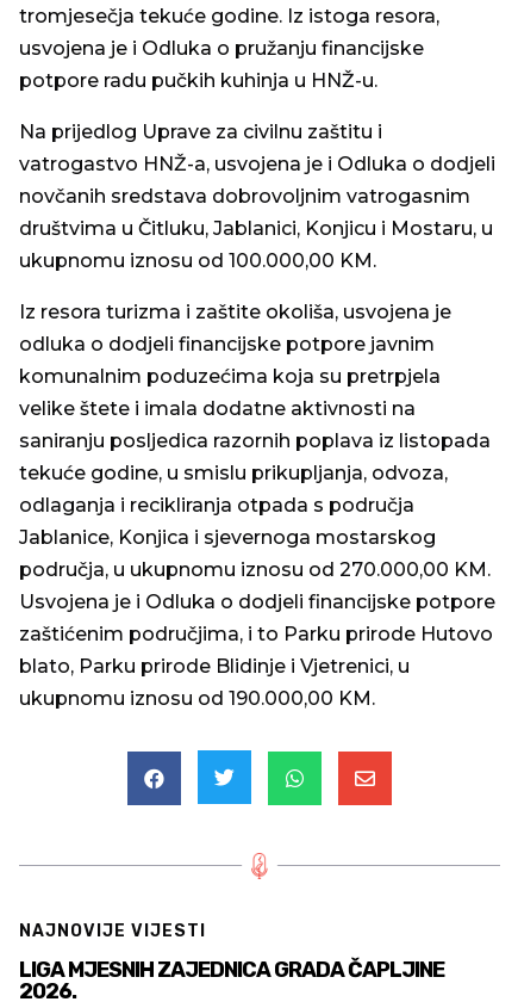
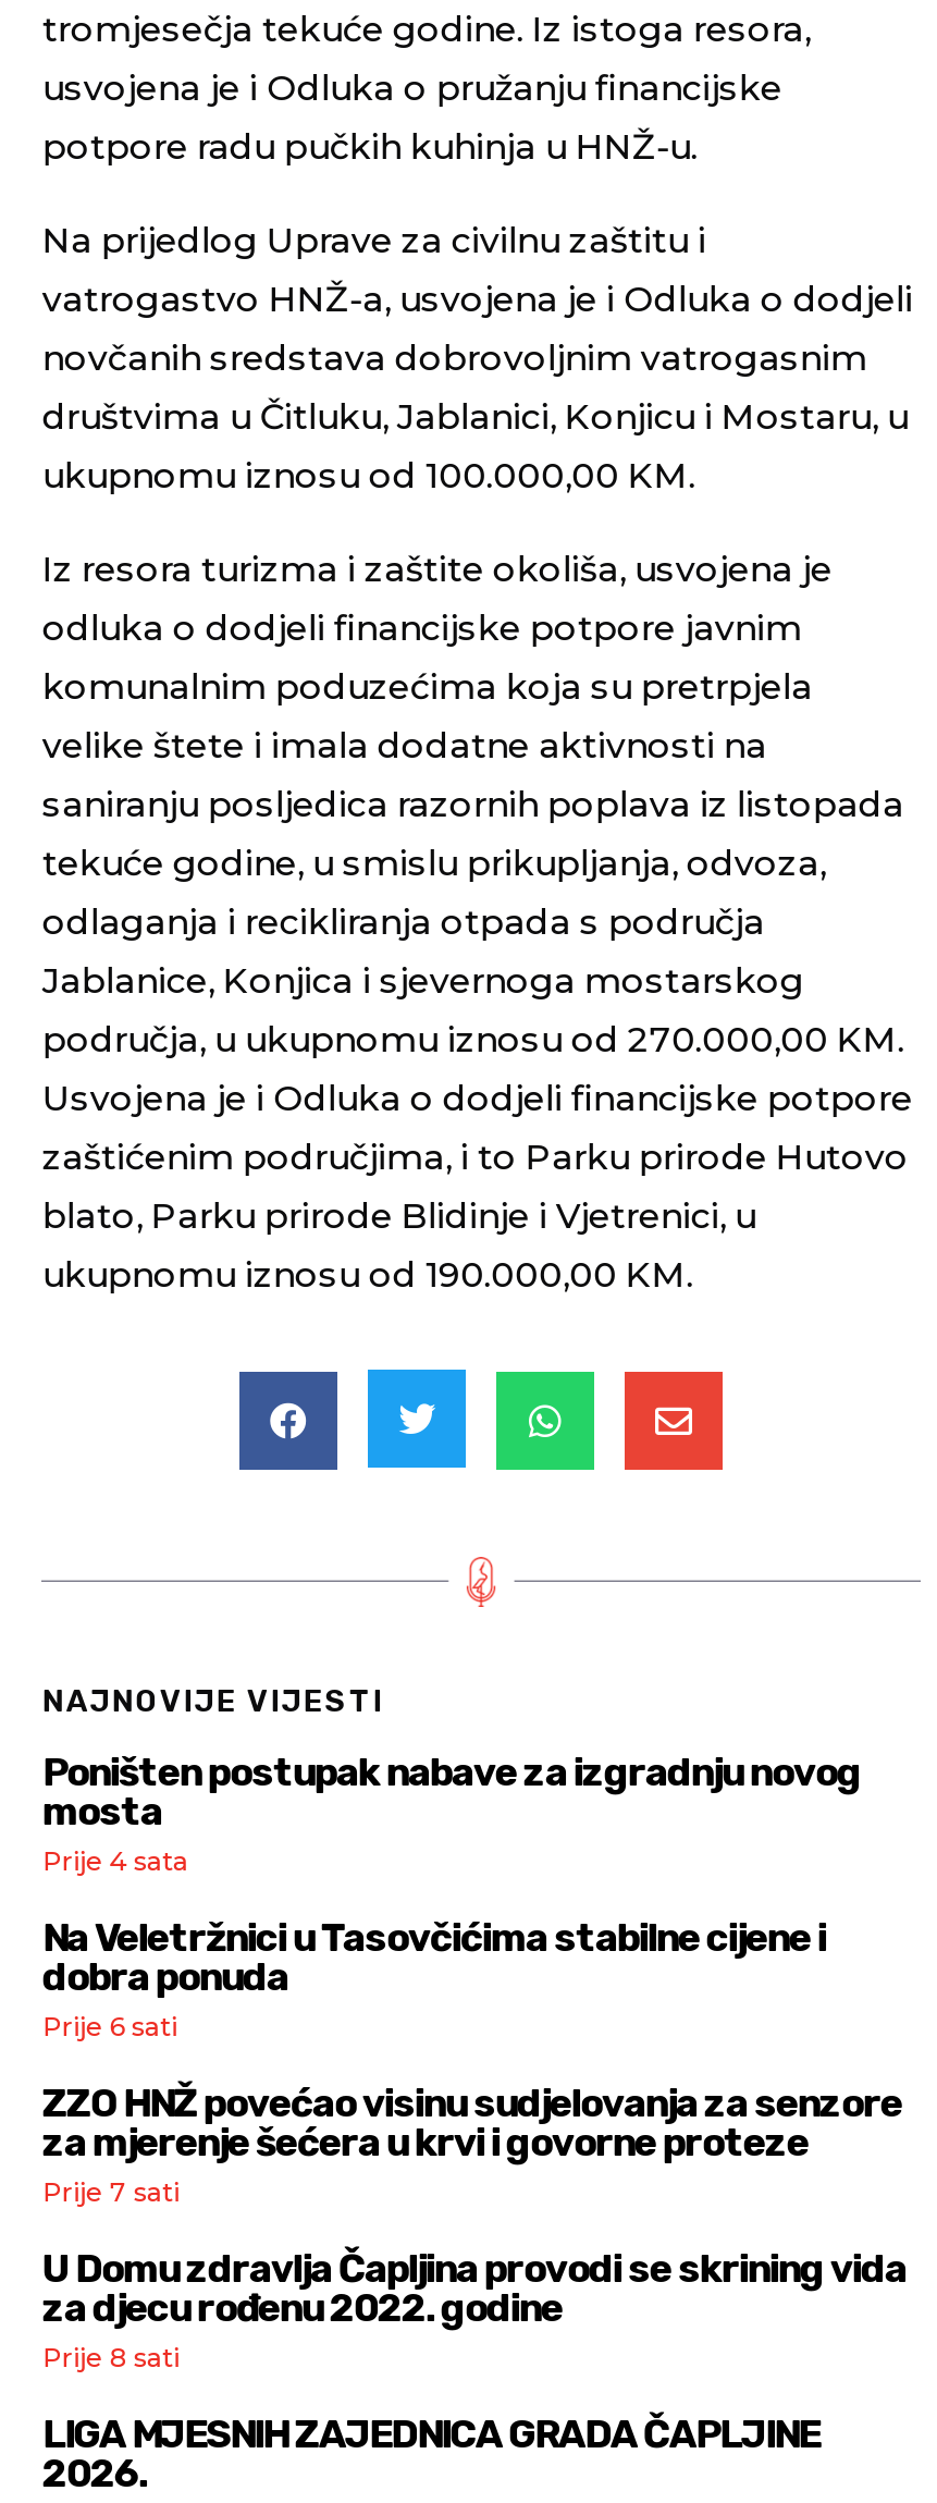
+ Poništen postupak nabave za izgradnju novog
+ mosta
+ Prije 4 sata
+ Na Veletržnici u Tasovčićima stabilne cijene i
+ dobra ponuda
+ Prije 6 sati
+ ZZO HNŽ povećao visinu sudjelovanja za senzore
+ za mjerenje šećera u krvi i govorne proteze
+ Prije 7 sati
+ U Domu zdravlja Čapljina provodi se skrining vida
+ za djecu rođenu 2022. godine
+ Prije 8 sati
